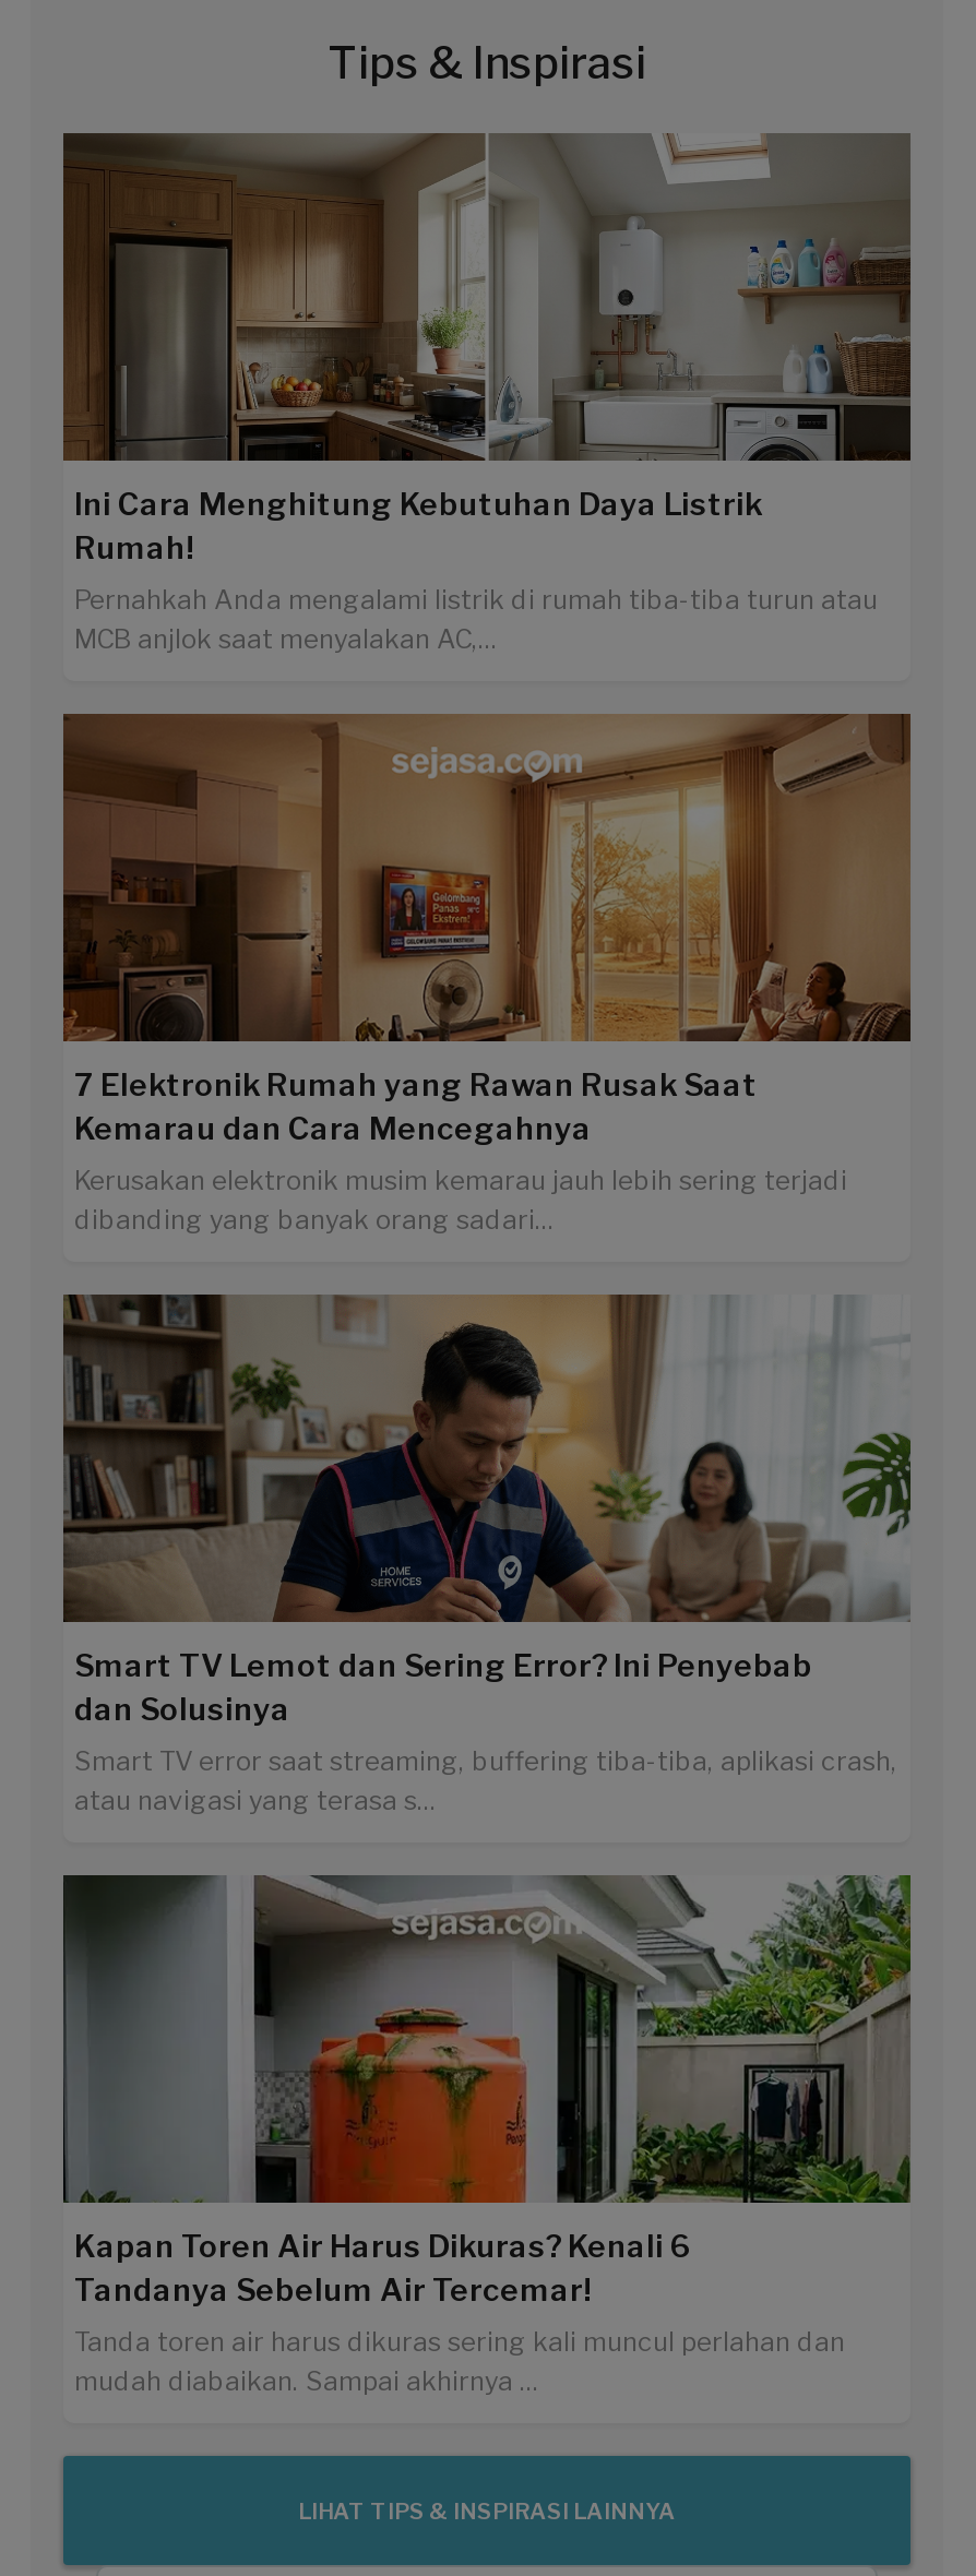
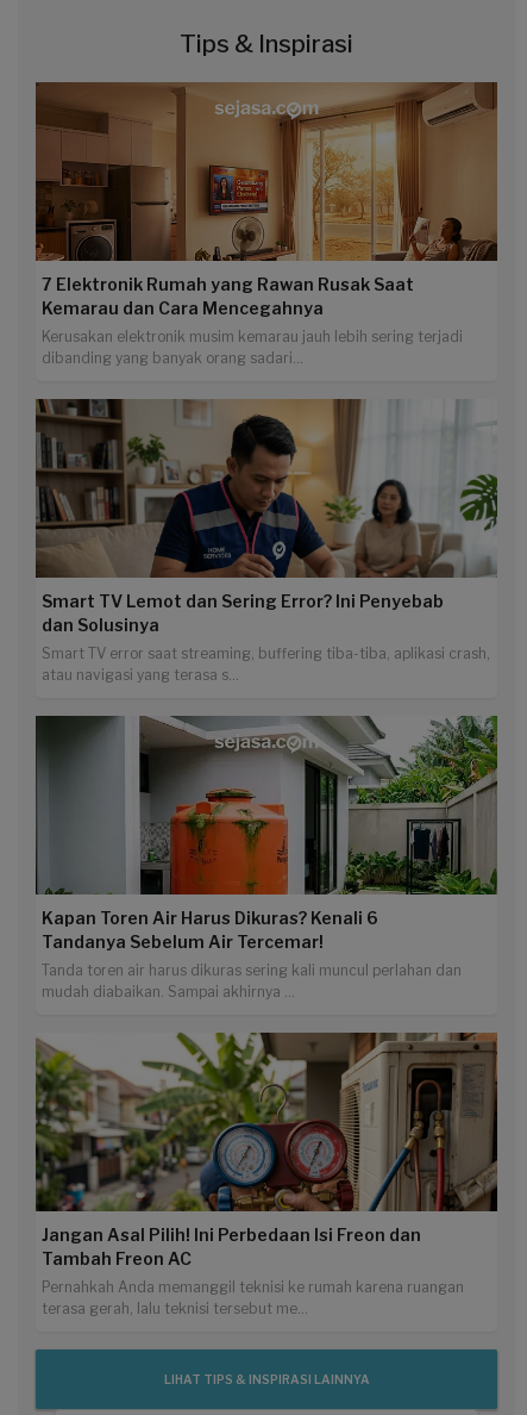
- [image]
- Ini Cara Menghitung Kebutuhan Daya Listrik
- Rumah!
- Pernahkah Anda mengalami listrik di rumah tiba-tiba turun atau
- MCB anjlok saat menyalakan AC,...

moved up: [image] | 7 Elektronik Rumah yang Rawan Rusak Saat | Kemarau dan Cara Mencegahnya | ... | Tanda toren air harus dikuras sering kali muncul perlahan dan | mudah diabaikan. Sampai akhirnya ...

+ [image]
+ Jangan Asal Pilih! Ini Perbedaan Isi Freon dan
+ Tambah Freon AC
+ Pernahkah Anda memanggil teknisi ke rumah karena ruangan
+ terasa gerah, lalu teknisi tersebut me...
